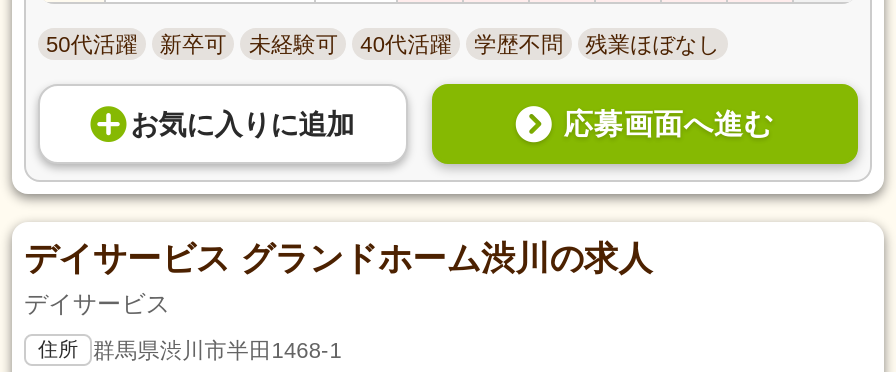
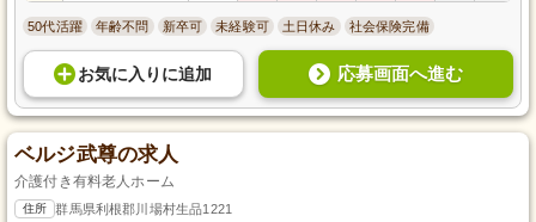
- 40代活躍
- 学歴不問
- 残業ほぼなし
+ 土日休み
+ 社会保険完備

+ 年齢不問

- デイサービス グランドホーム渋川の求人
- デイサービス
+ ベルジ武尊の求人
+ 介護付き有料老人ホーム

- 群馬県渋川市半田1468-1
+ 群馬県利根郡川場村生品1221
